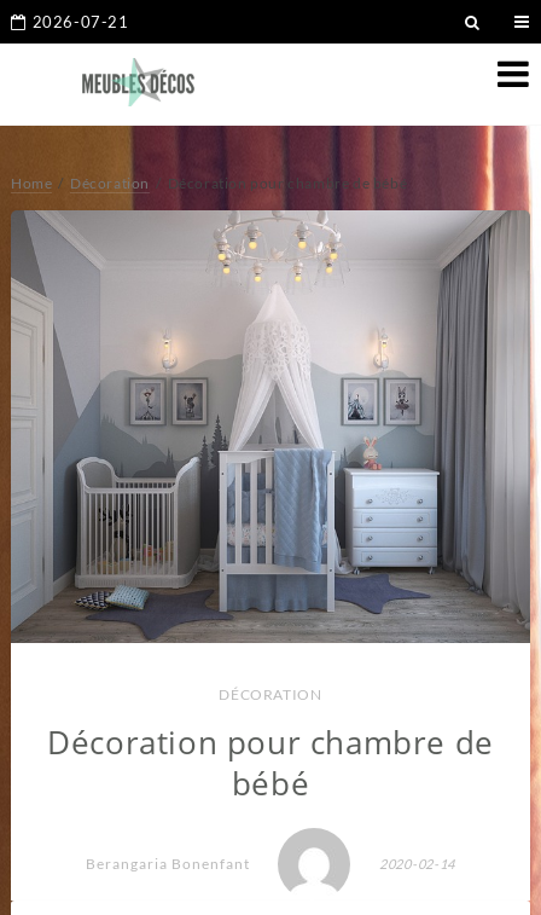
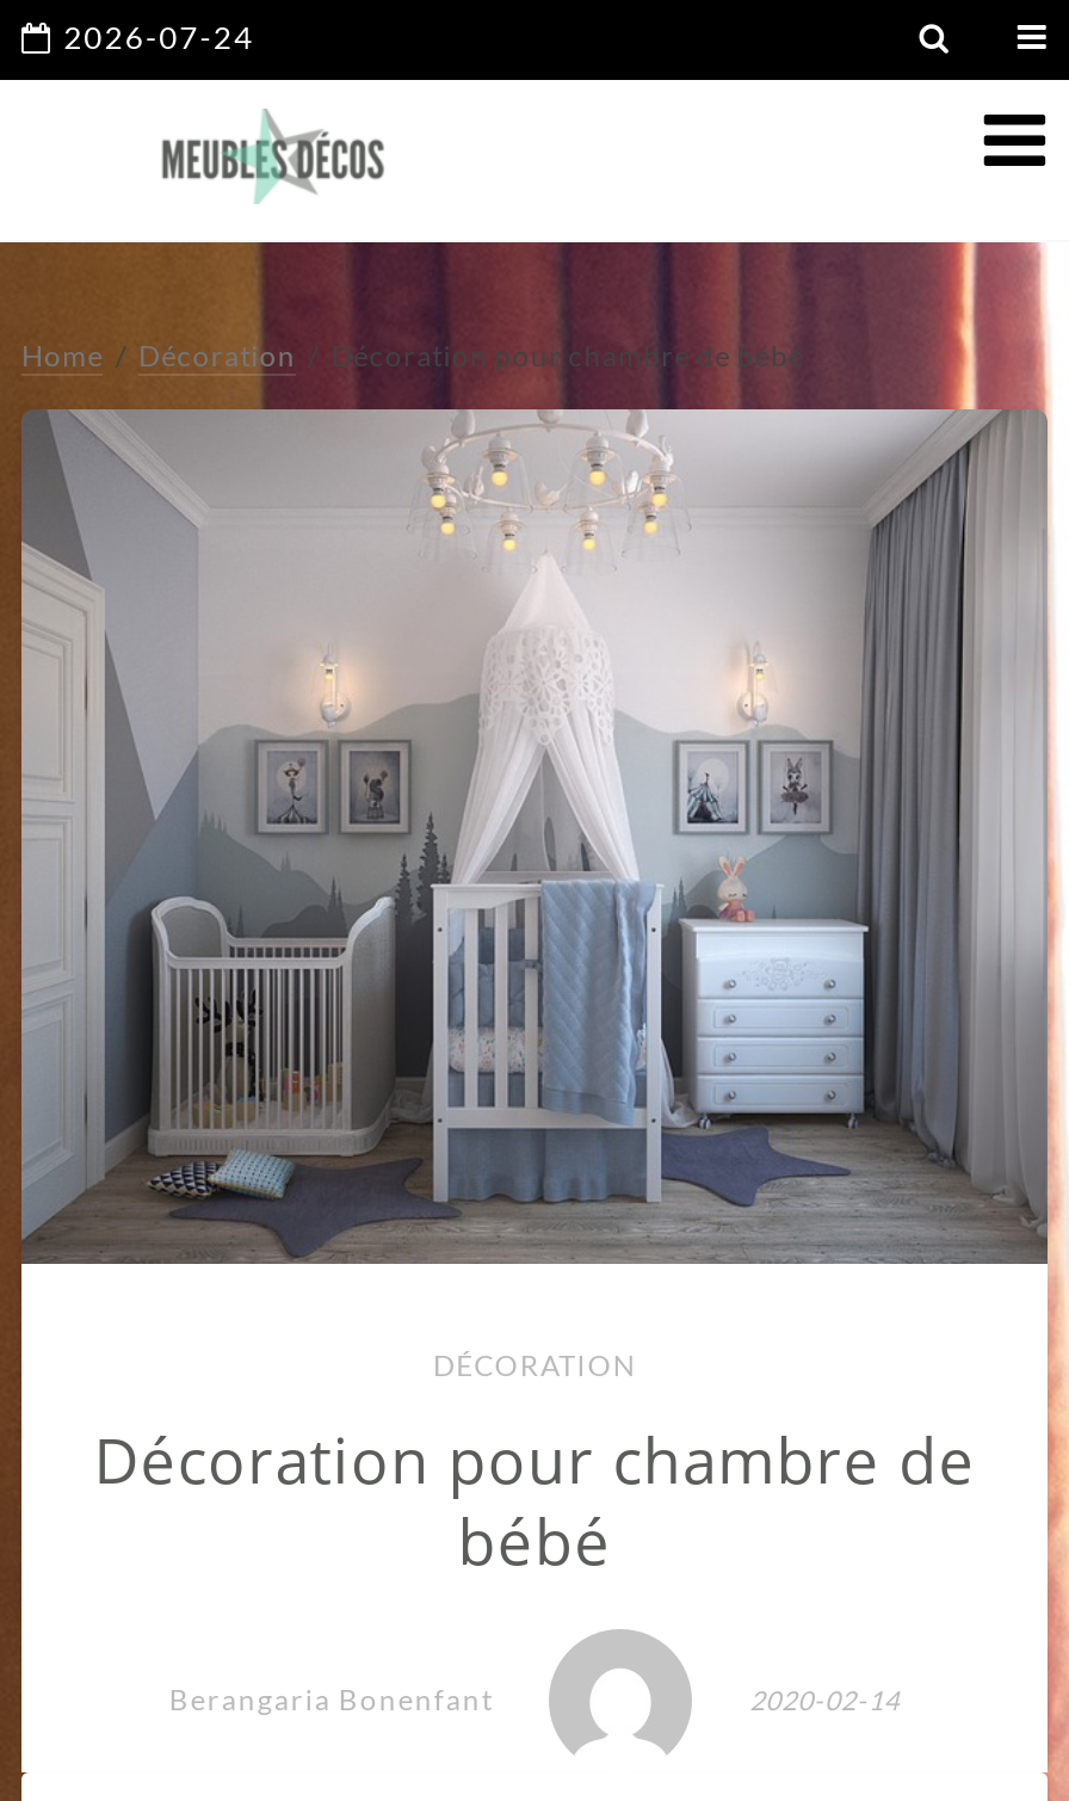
- 2026-07-21
+ 2026-07-24
